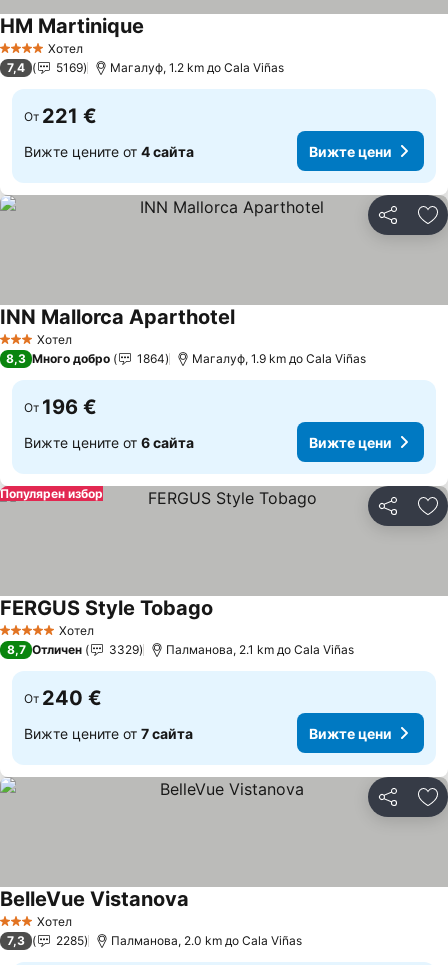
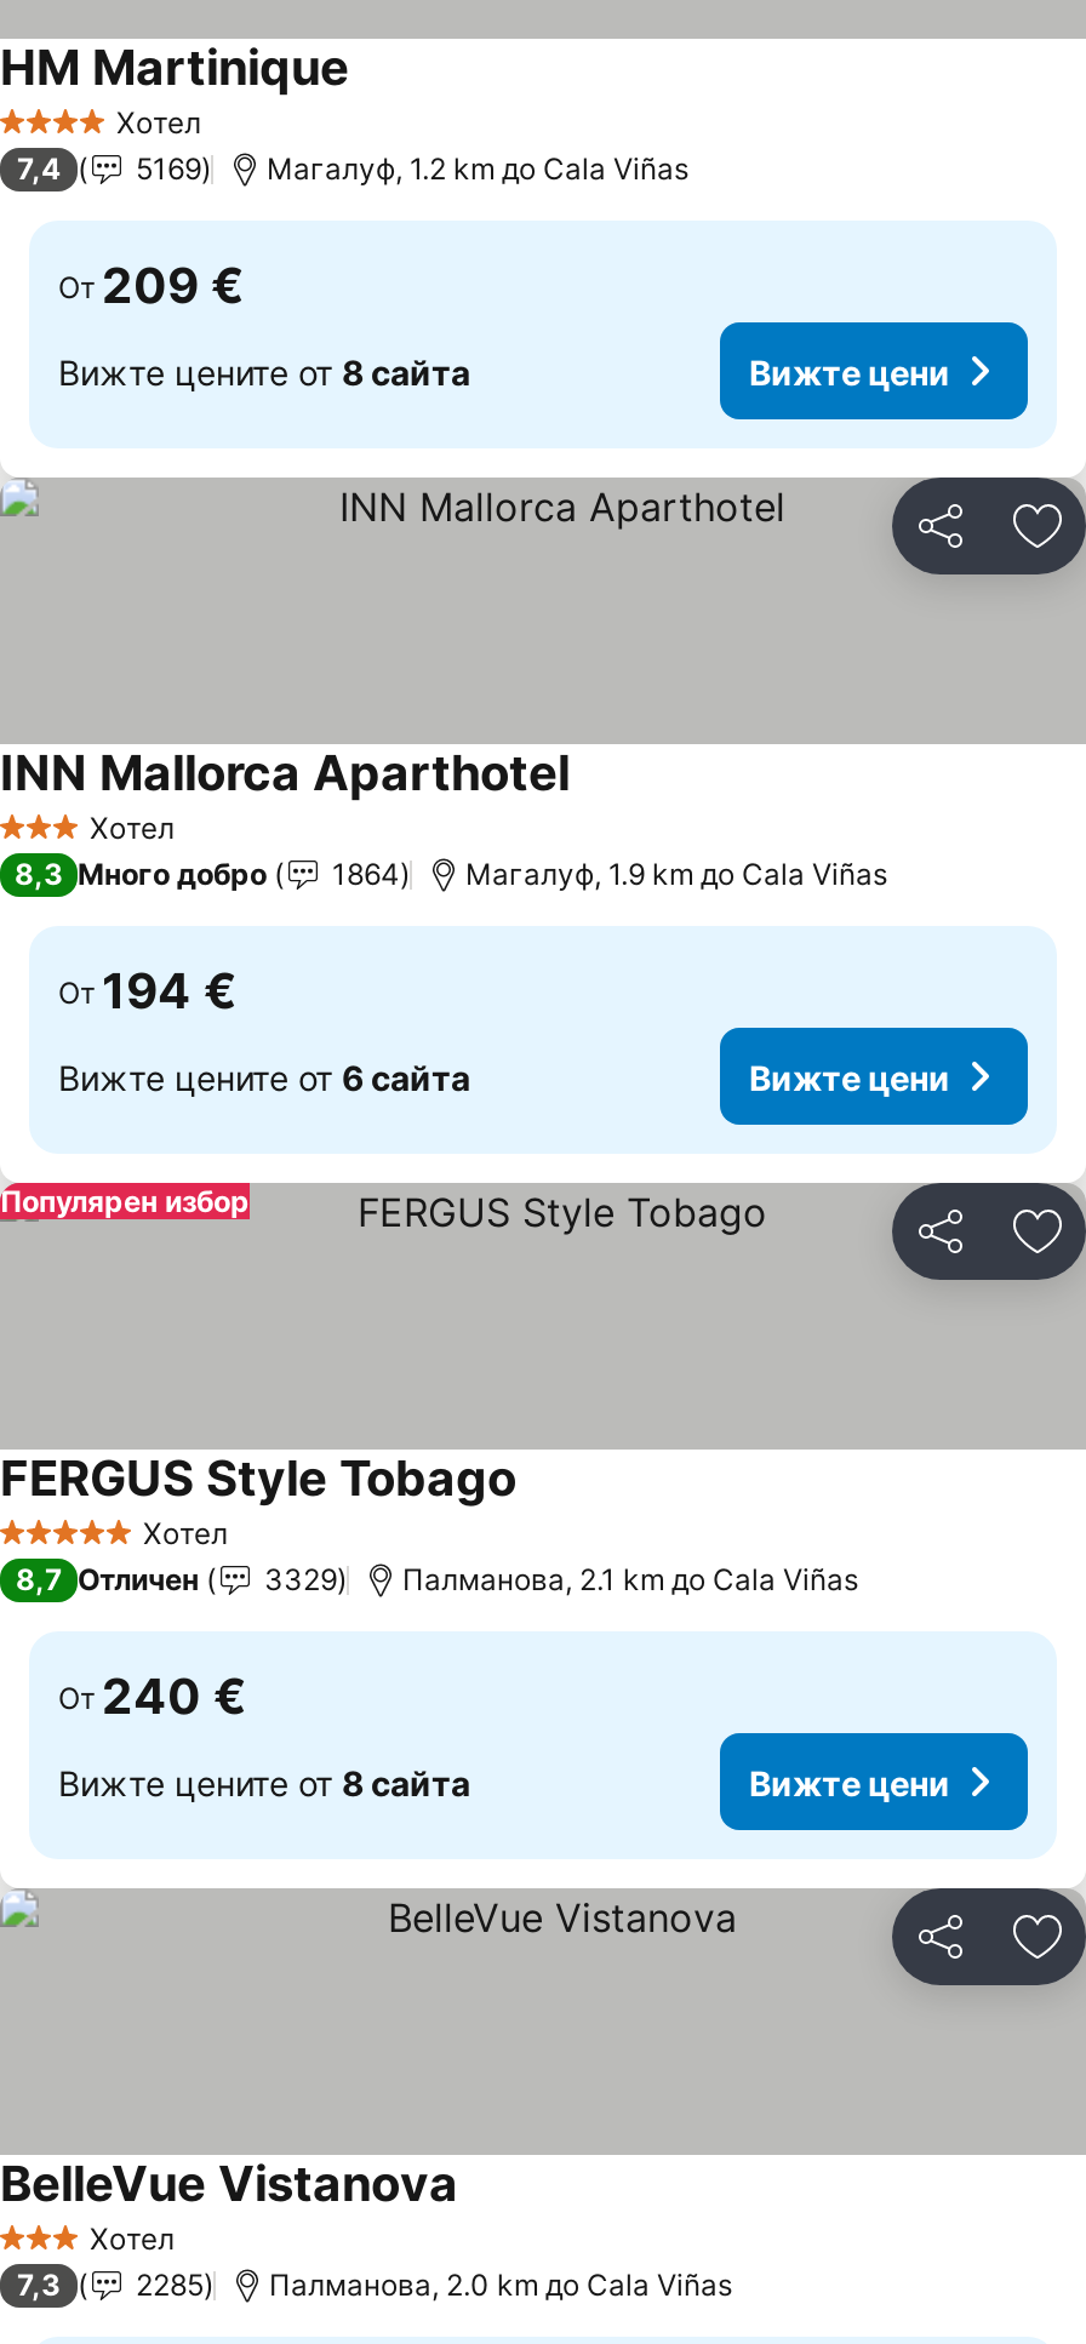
- От 221 €
+ От 209 €

- Вижте цените от 4 сайта
+ Вижте цените от 8 сайта

- От 196 €
+ От 194 €

- Вижте цените от 7 сайта
+ Вижте цените от 8 сайта
